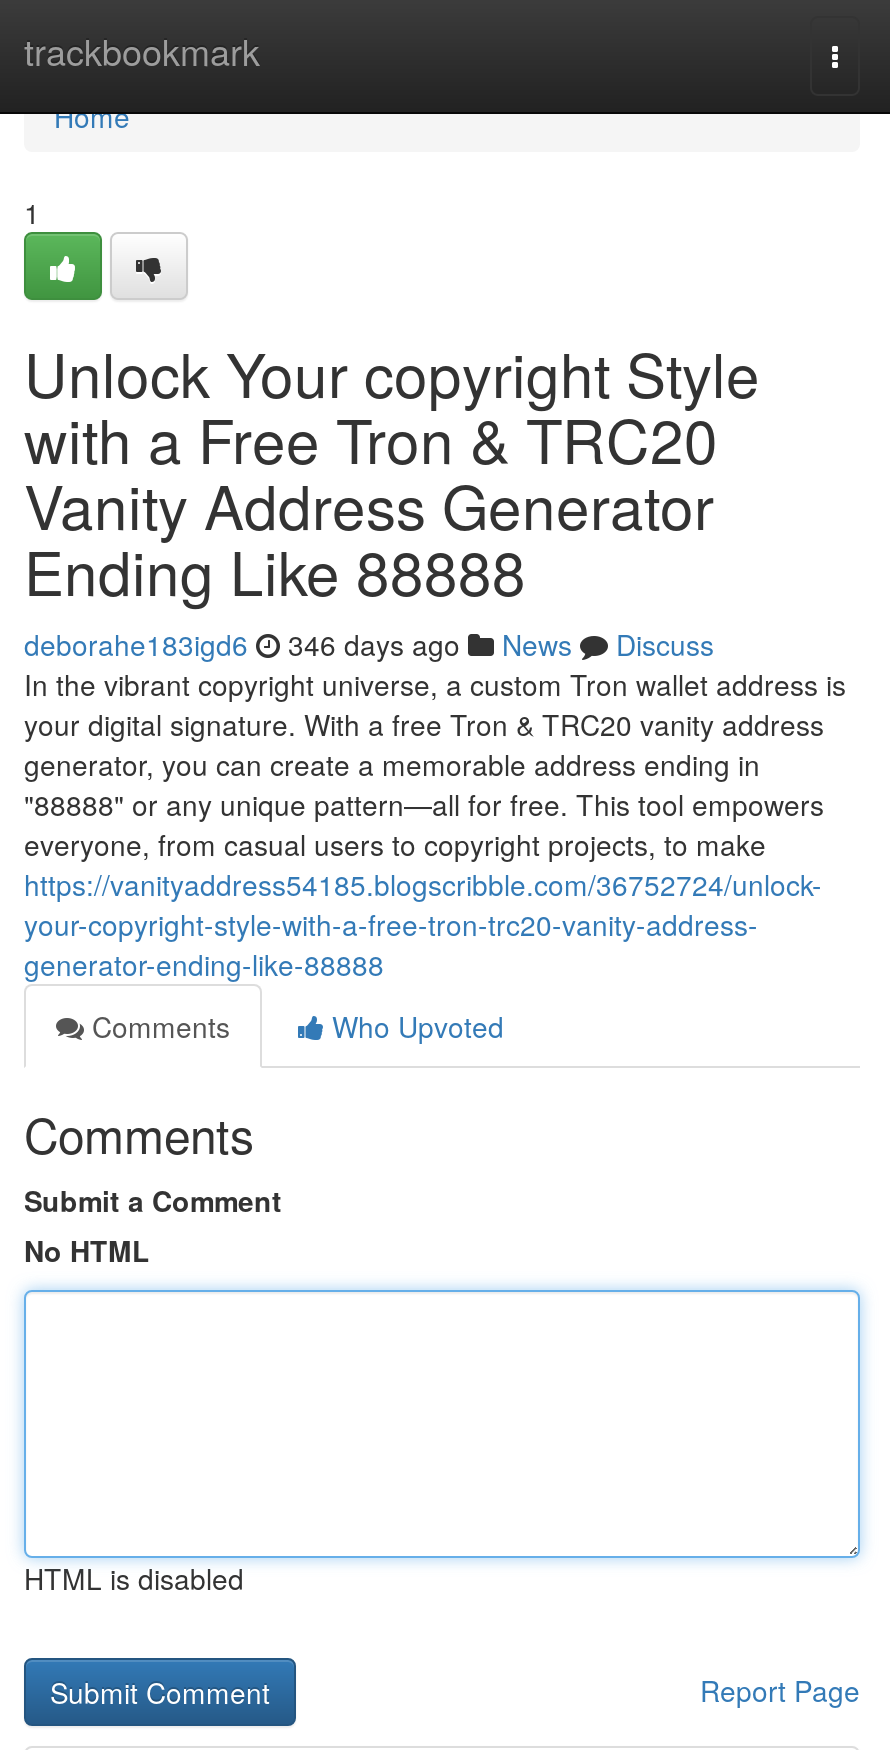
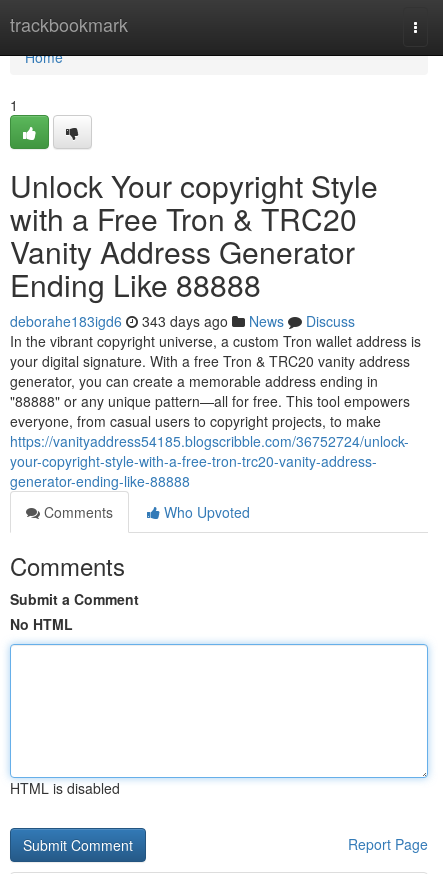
- deborahe183igd6 346 days ago News Discuss
+ deborahe183igd6 343 days ago News Discuss
